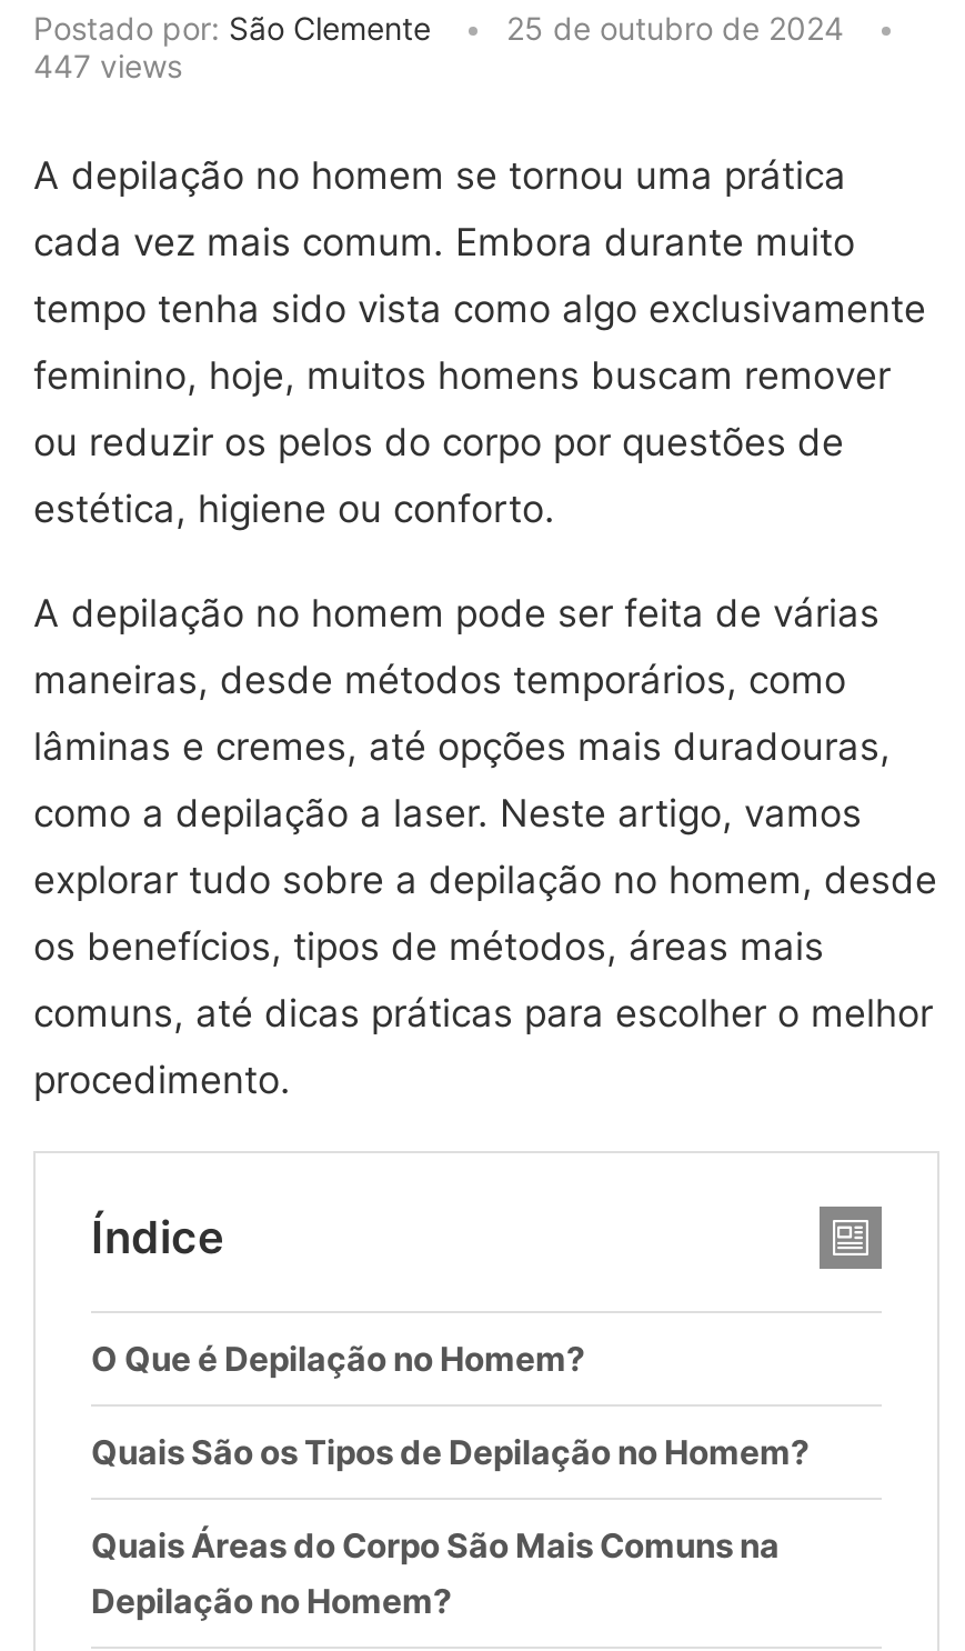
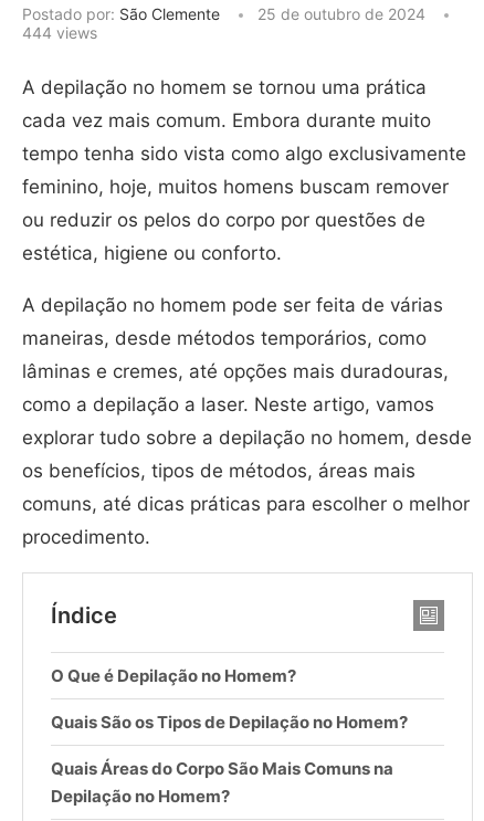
- 447 views
+ 444 views
